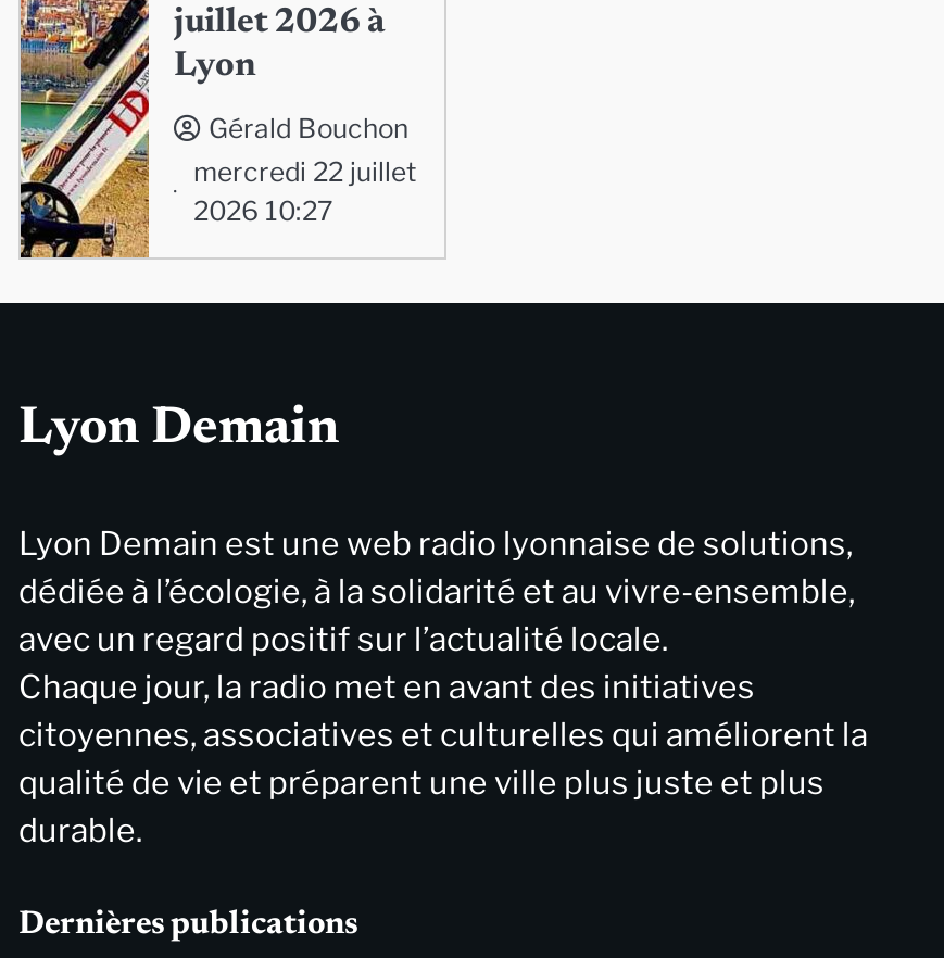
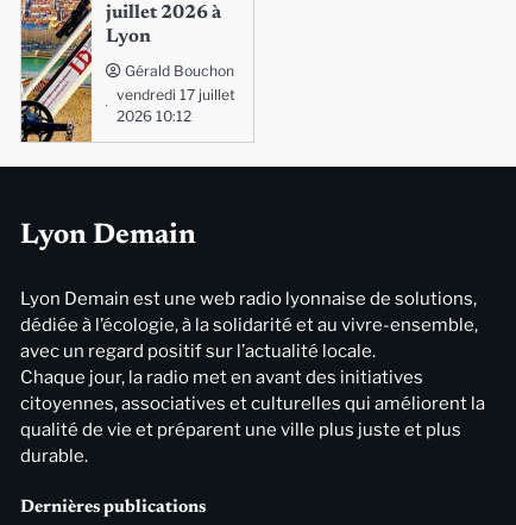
- mercredi 22 juillet
+ vendredi 17 juillet

- 2026 10:27
+ 2026 10:12
